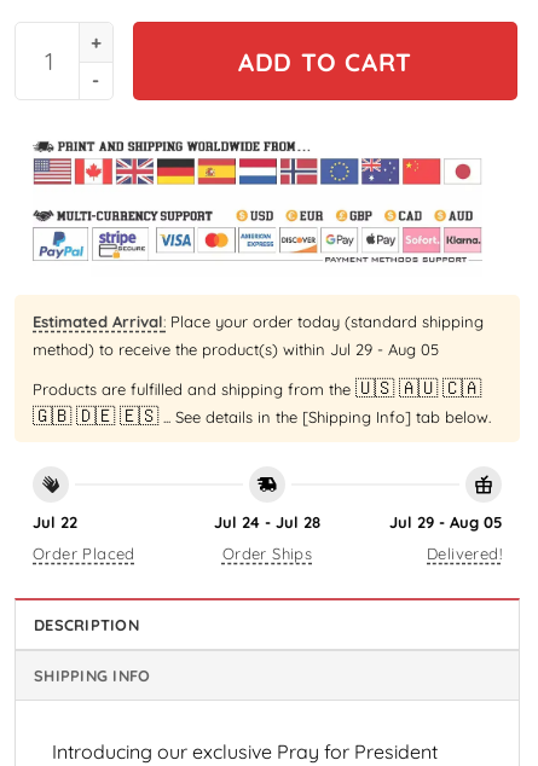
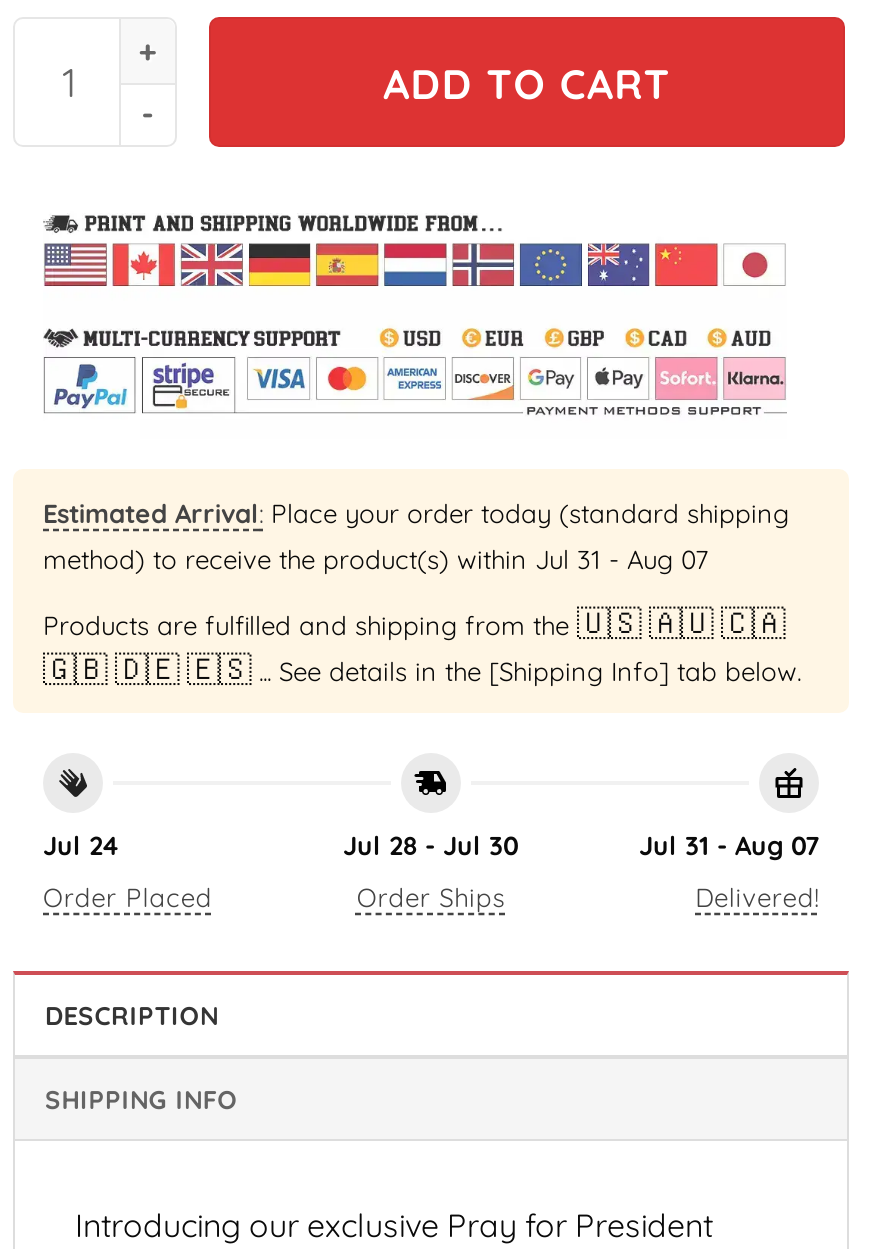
- method) to receive the product(s) within Jul 29 - Aug 05
+ method) to receive the product(s) within Jul 31 - Aug 07

- Jul 22
+ Jul 24

- Jul 24 - Jul 28
+ Jul 28 - Jul 30

- Jul 29 - Aug 05
+ Jul 31 - Aug 07
